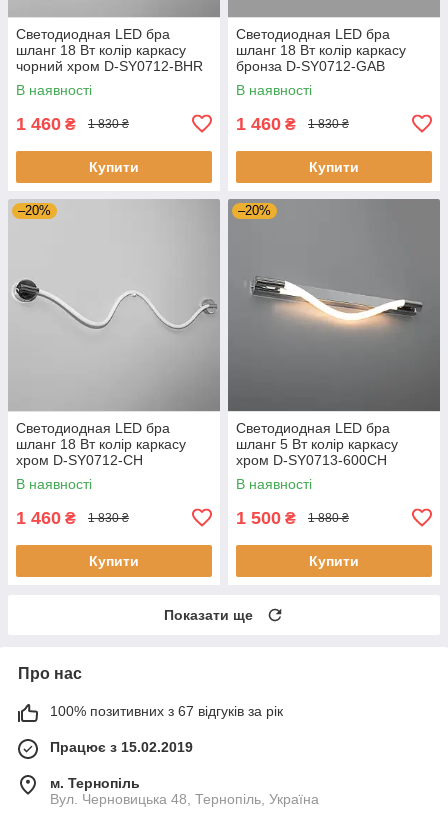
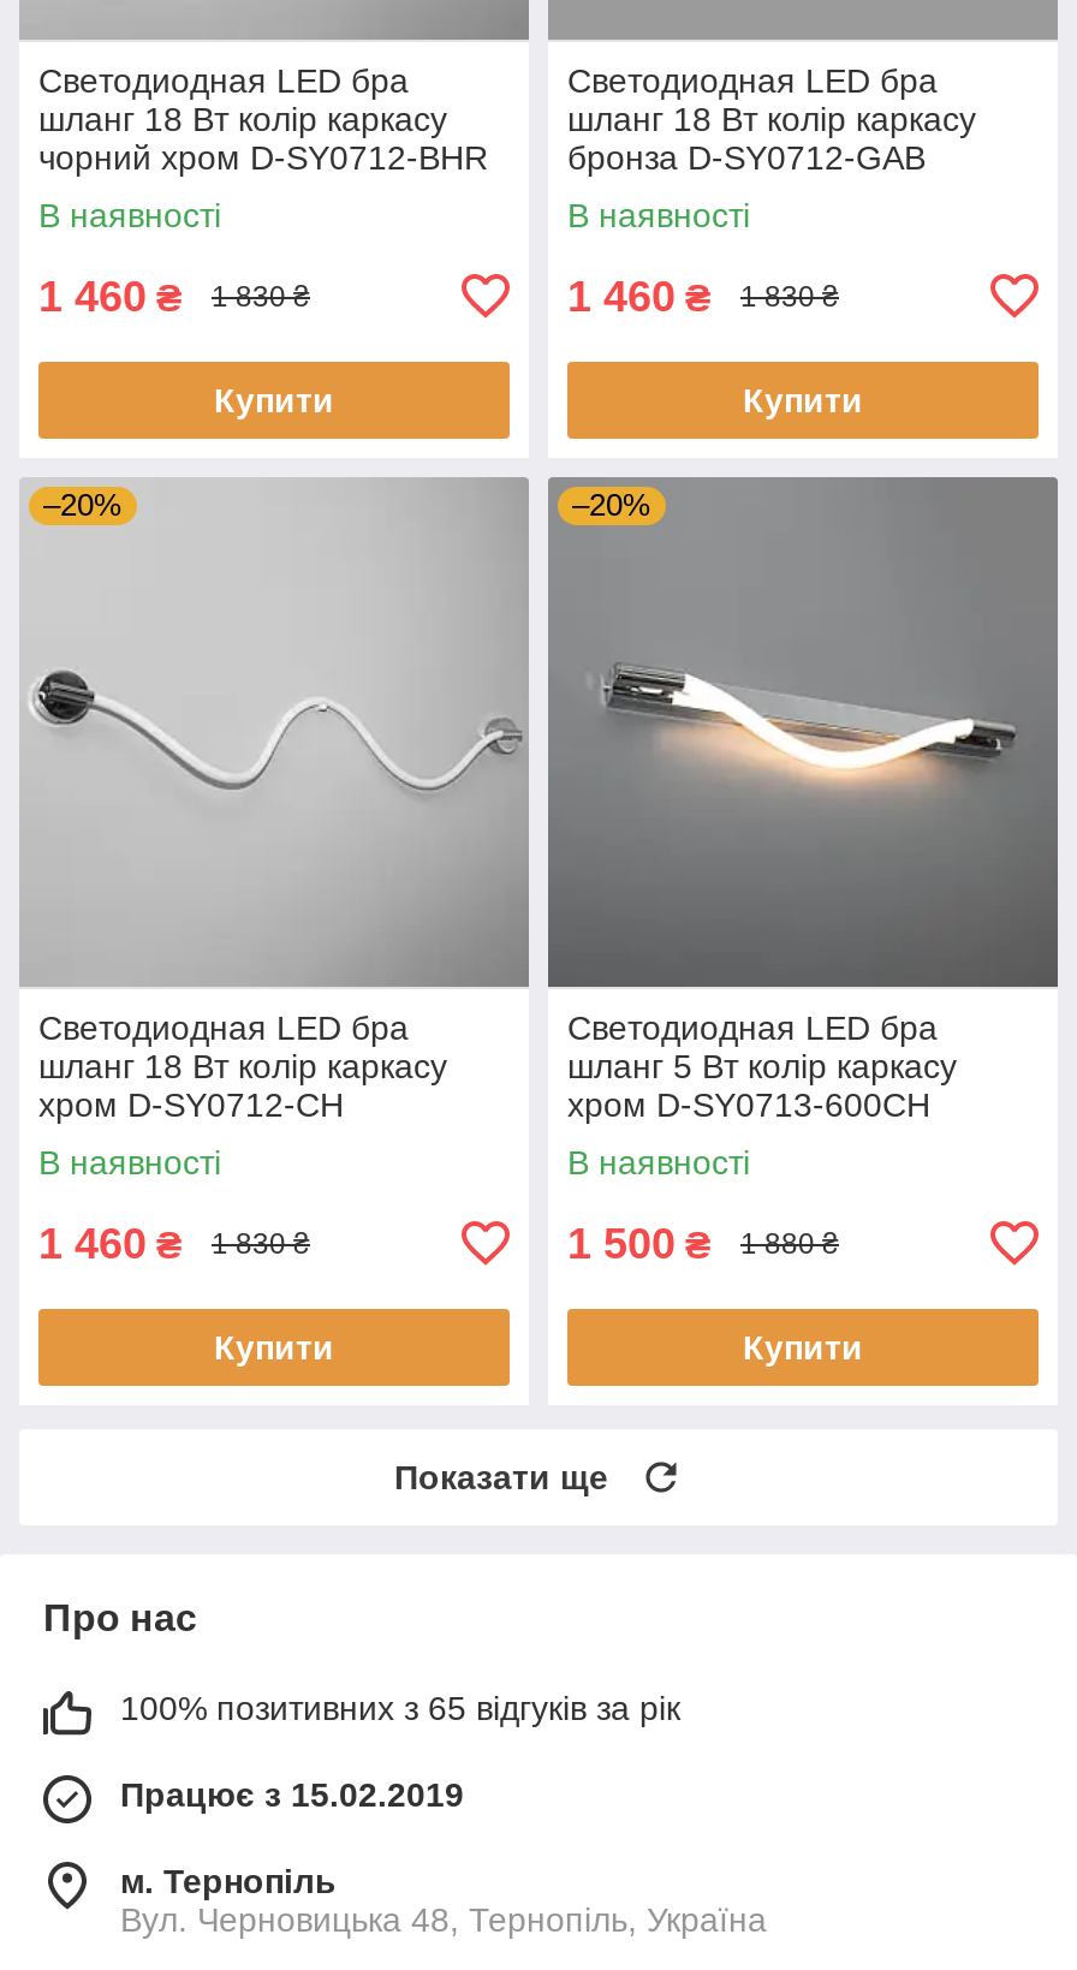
- 100% позитивних з 67 відгуків за рік
+ 100% позитивних з 65 відгуків за рік
